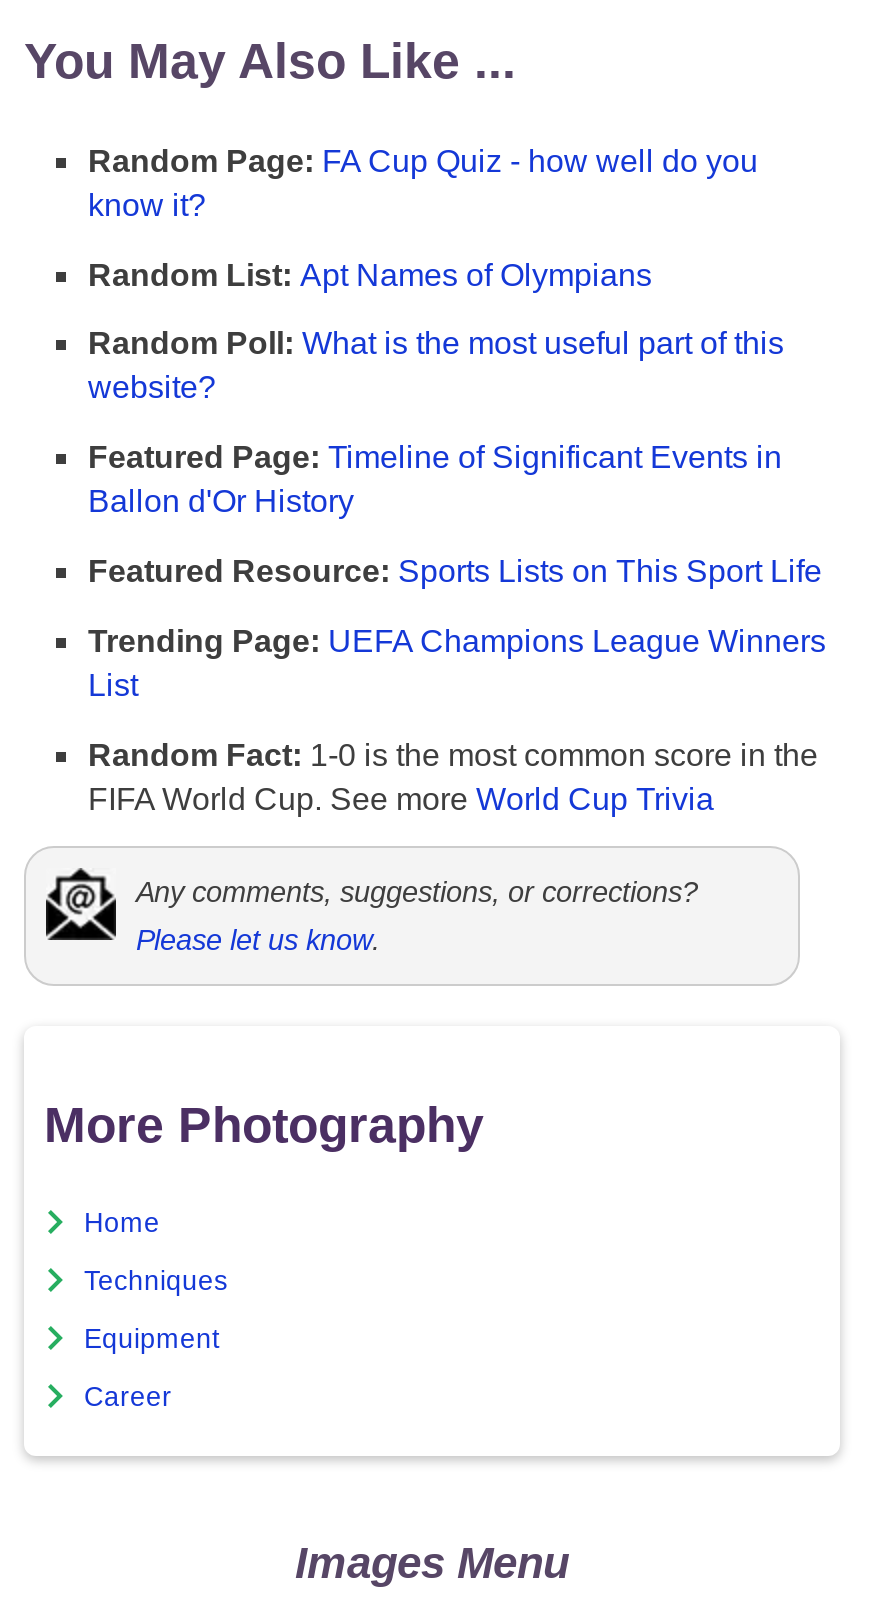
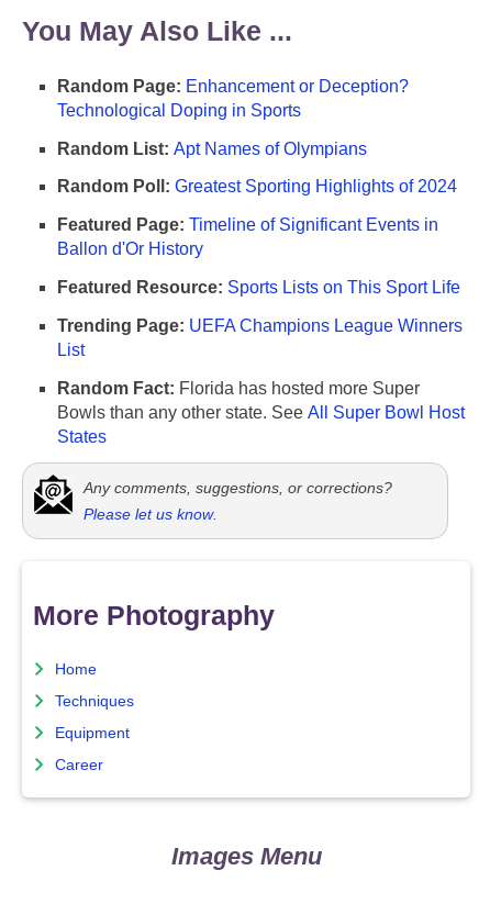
- Random Page: FA Cup Quiz - how well do you
- know it?
+ Random Page: Enhancement or Deception?
+ Technological Doping in Sports

- Random Poll: What is the most useful part of this
- website?
+ Random Poll: Greatest Sporting Highlights of 2024

moved up: Featured Page: Timeline of Significant Events in | Ballon d'Or History | Featured Resource: Sports Lists on This Sport Life | Trending Page: UEFA Champions League Winners | List

- Random Fact: 1-0 is the most common score in the
- FIFA World Cup. See more World Cup Trivia
+ Random Fact: Florida has hosted more Super
+ Bowls than any other state. See All Super Bowl Host
+ States
